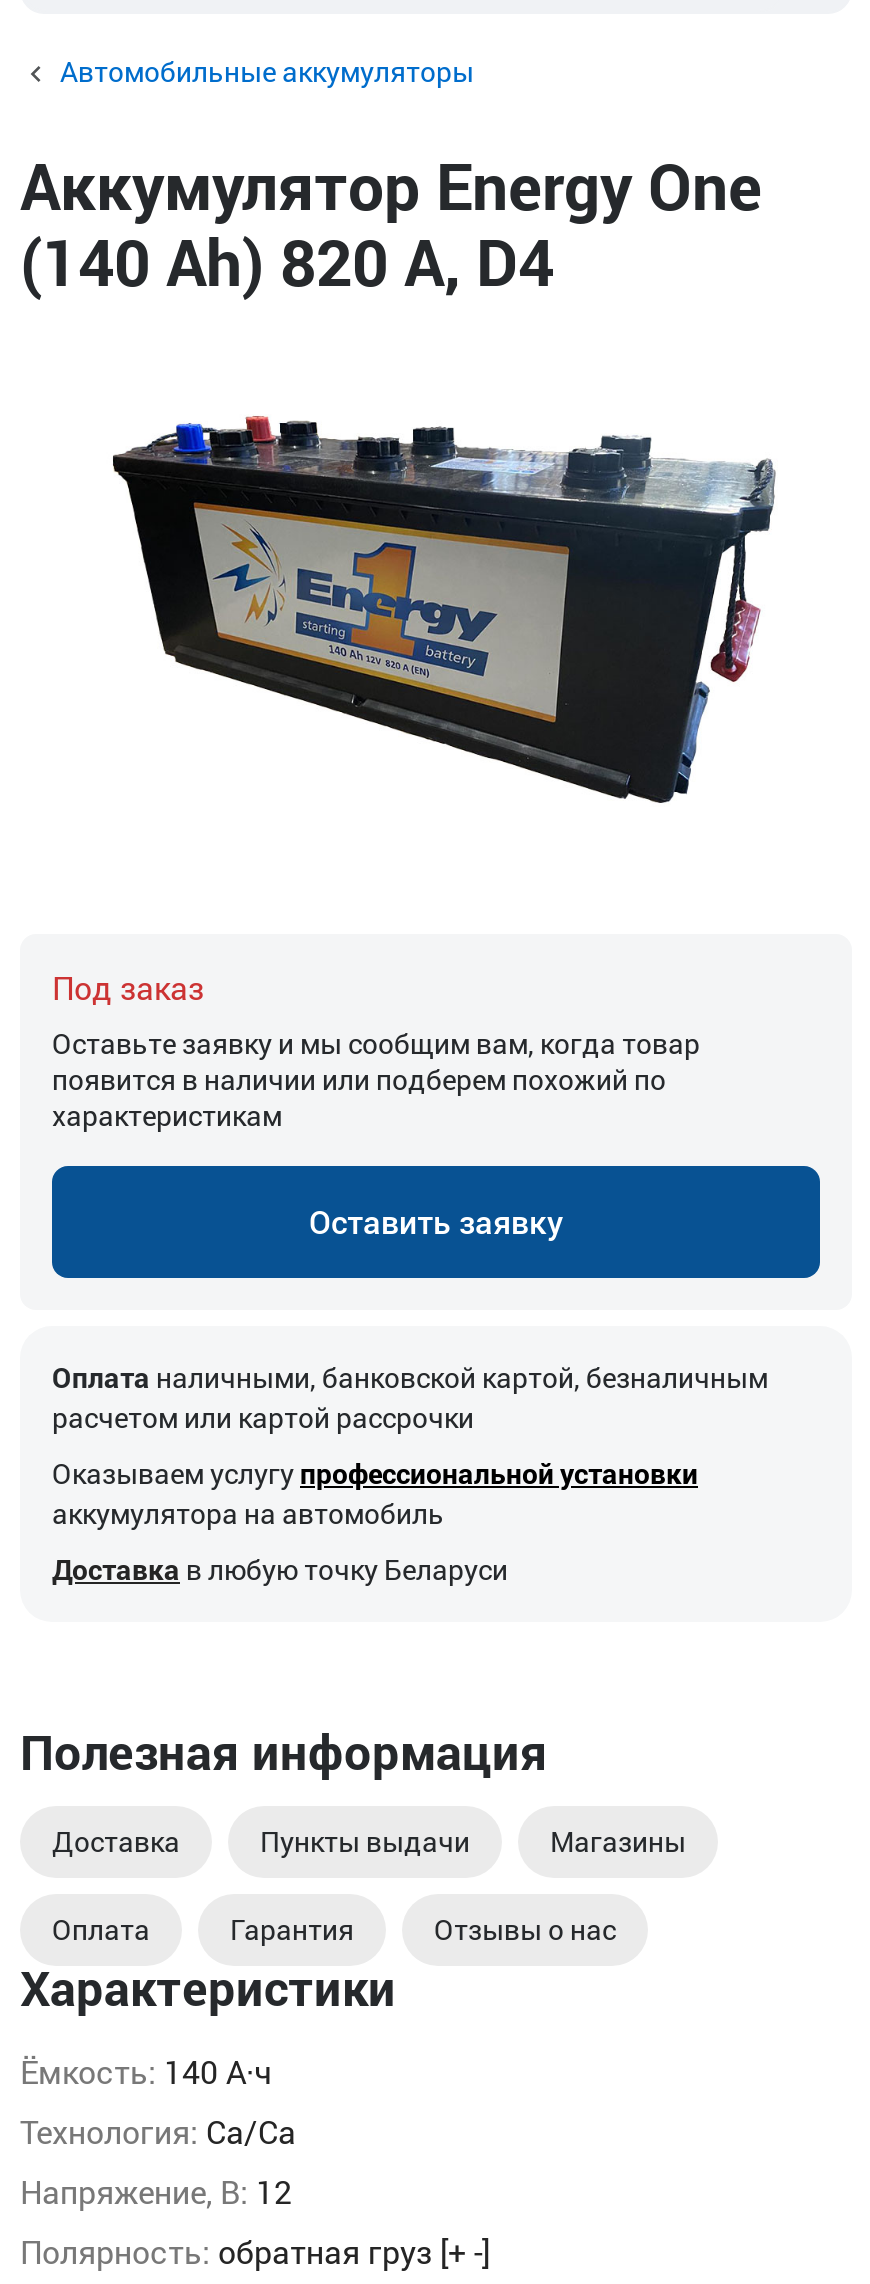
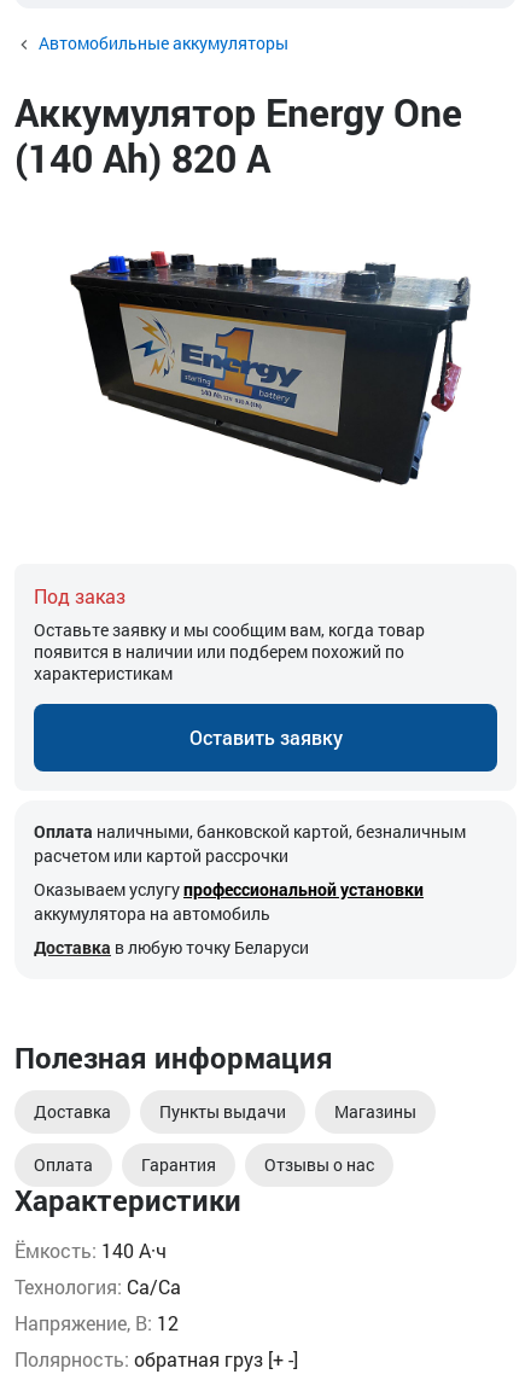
- (140 Ah) 820 А, D4
+ (140 Ah) 820 А
